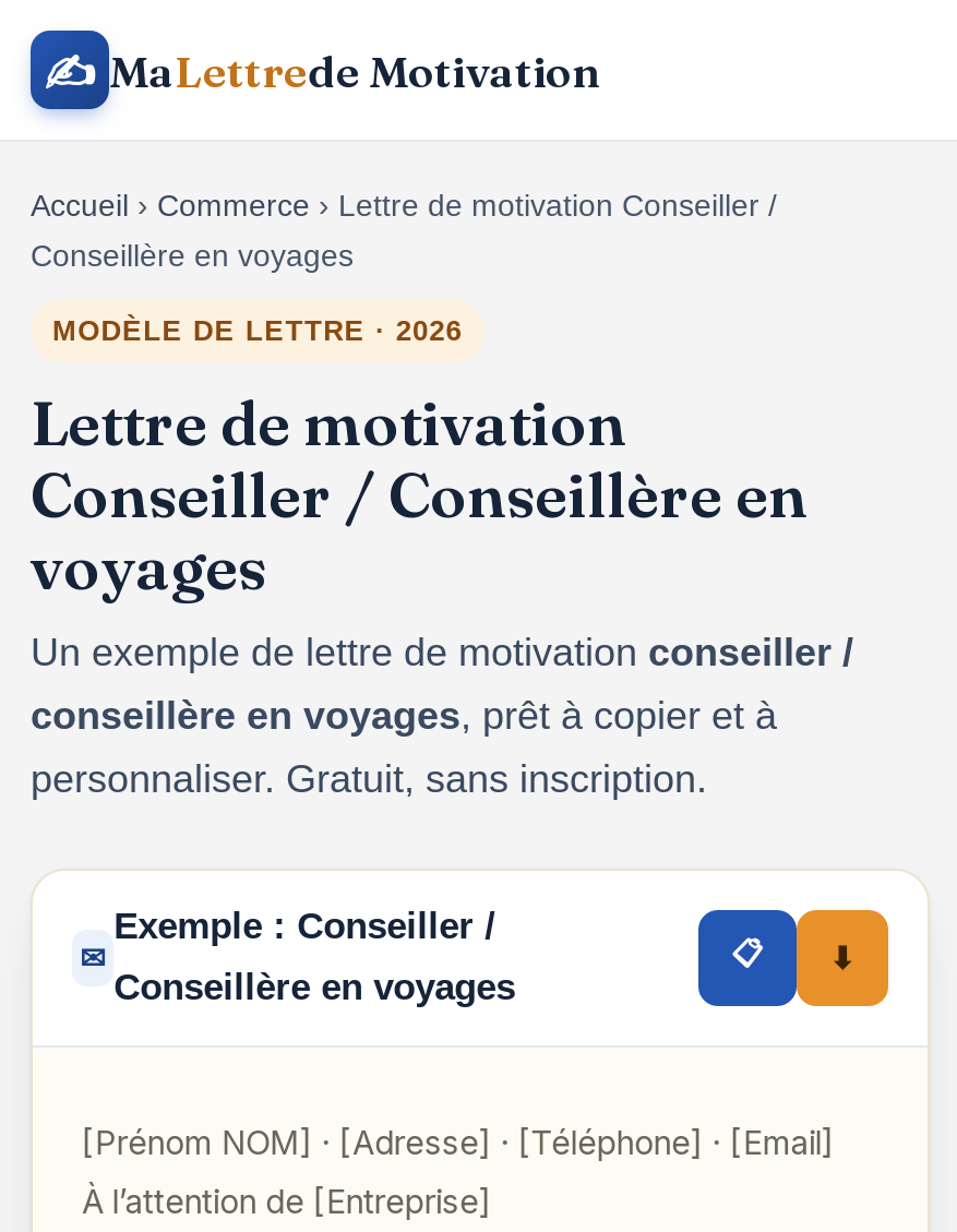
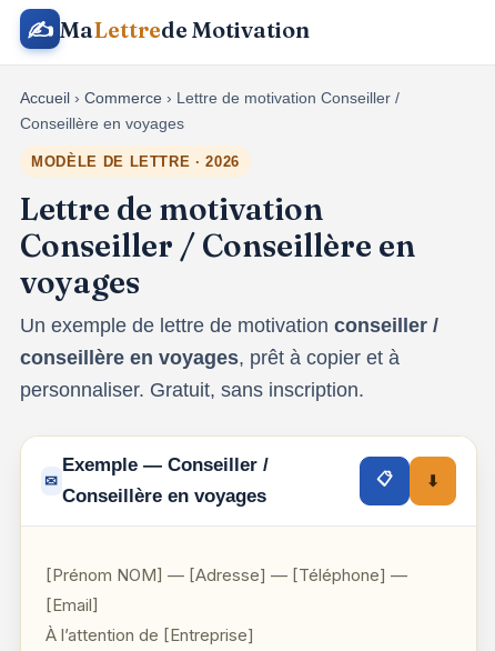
- Exemple : Conseiller /
+ Exemple — Conseiller /

- [Prénom NOM] · [Adresse] · [Téléphone] · [Email]
+ [Prénom NOM] — [Adresse] — [Téléphone] —
+ [Email]
